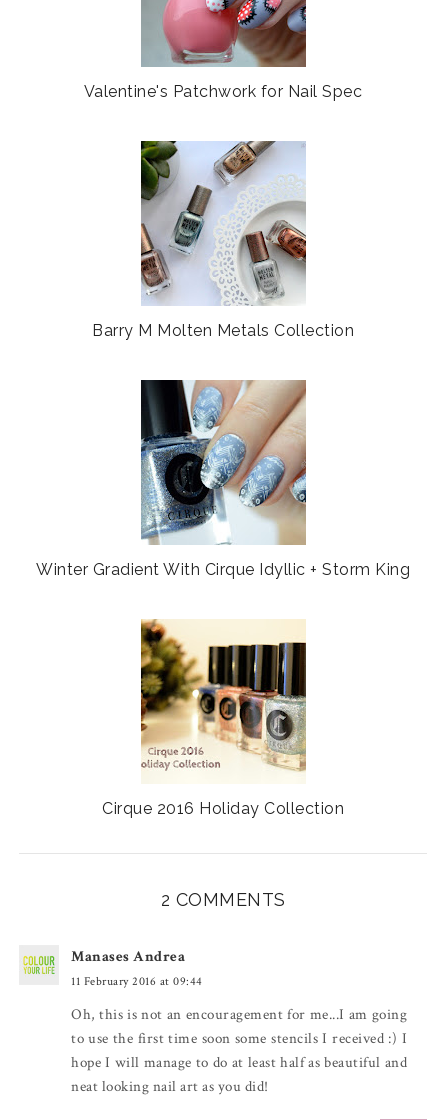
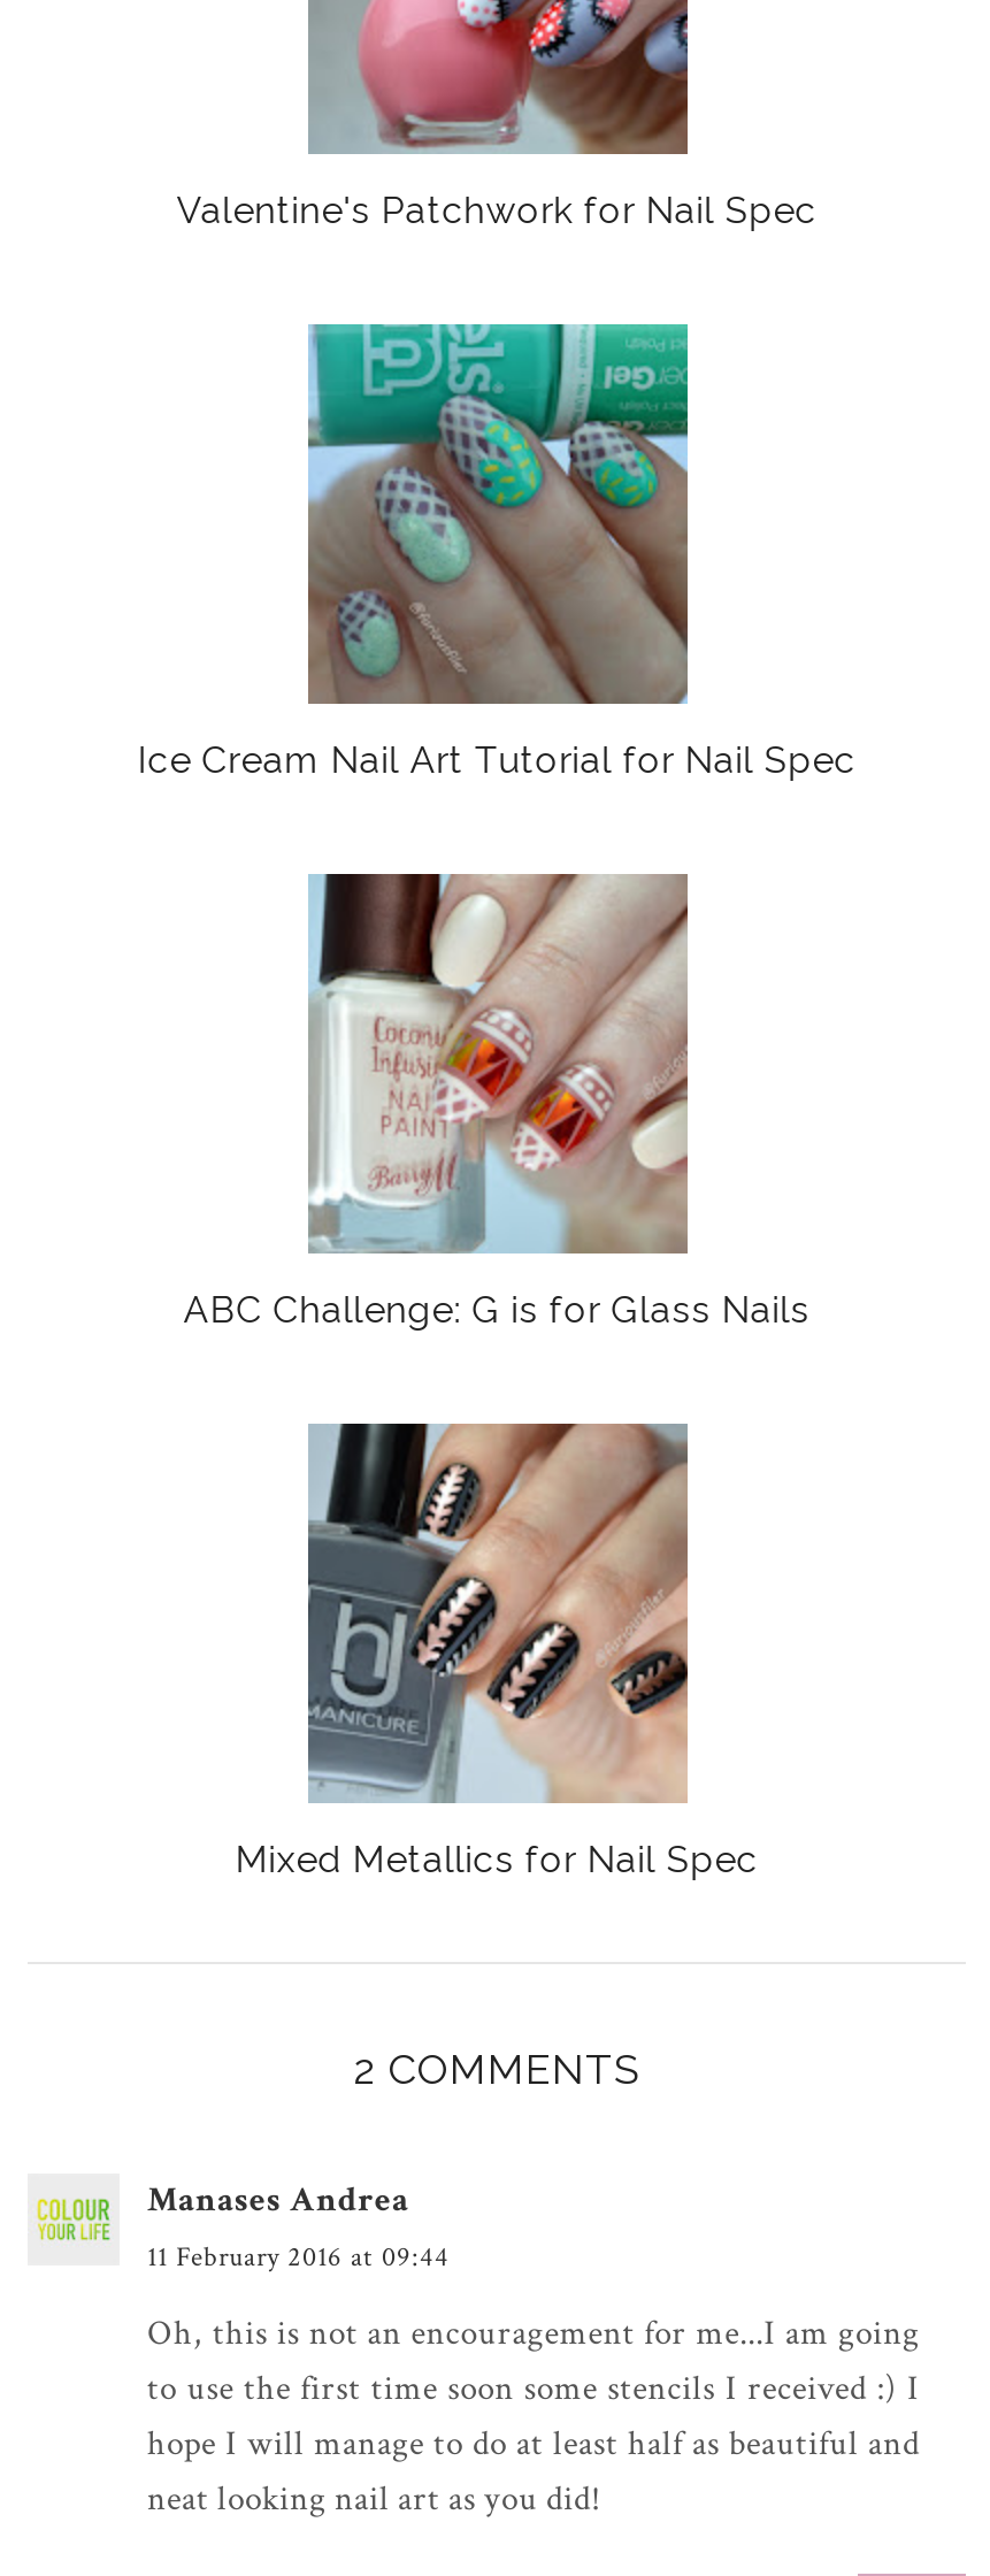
- [image]
- Barry M Molten Metals Collection
+ [image]
+ Ice Cream Nail Art Tutorial for Nail Spec

- [image]
- Winter Gradient With Cirque Idyllic + Storm King
+ [image]
+ ABC Challenge: G is for Glass Nails

- [image]
- Cirque 2016 Holiday Collection
+ [image]
+ Mixed Metallics for Nail Spec
